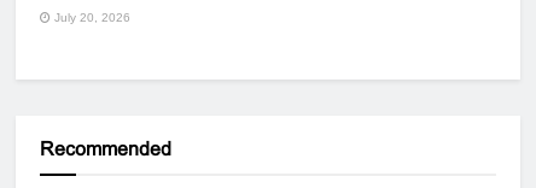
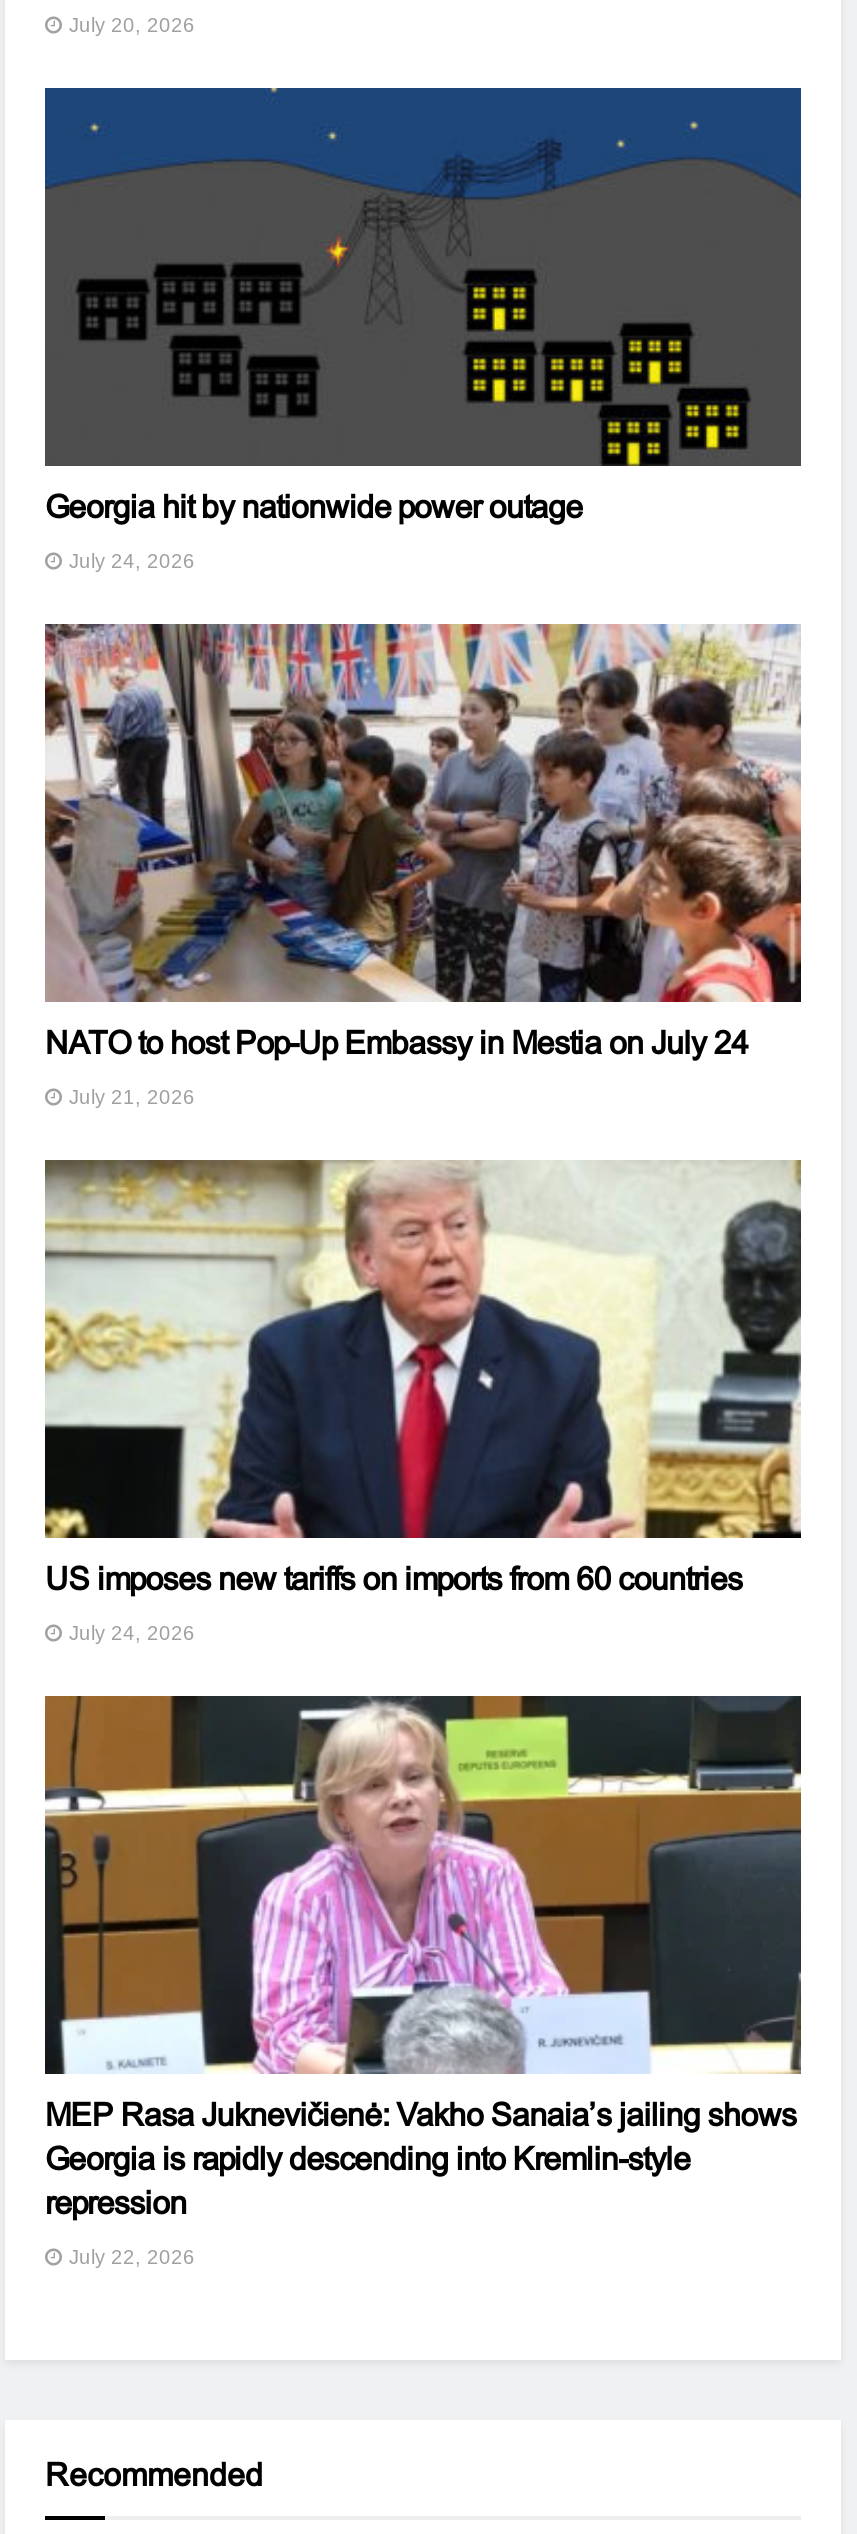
+ [image]
+ Georgia hit by nationwide power outage
+ July 24, 2026

+ [image]
+ NATO to host Pop-Up Embassy in Mestia on July 24
+ July 21, 2026

+ [image]
+ US imposes new tariffs on imports from 60 countries
+ July 24, 2026

+ [image]
+ MEP Rasa Juknevičienė: Vakho Sanaia’s jailing shows
+ Georgia is rapidly descending into Kremlin-style
+ repression
+ July 22, 2026
